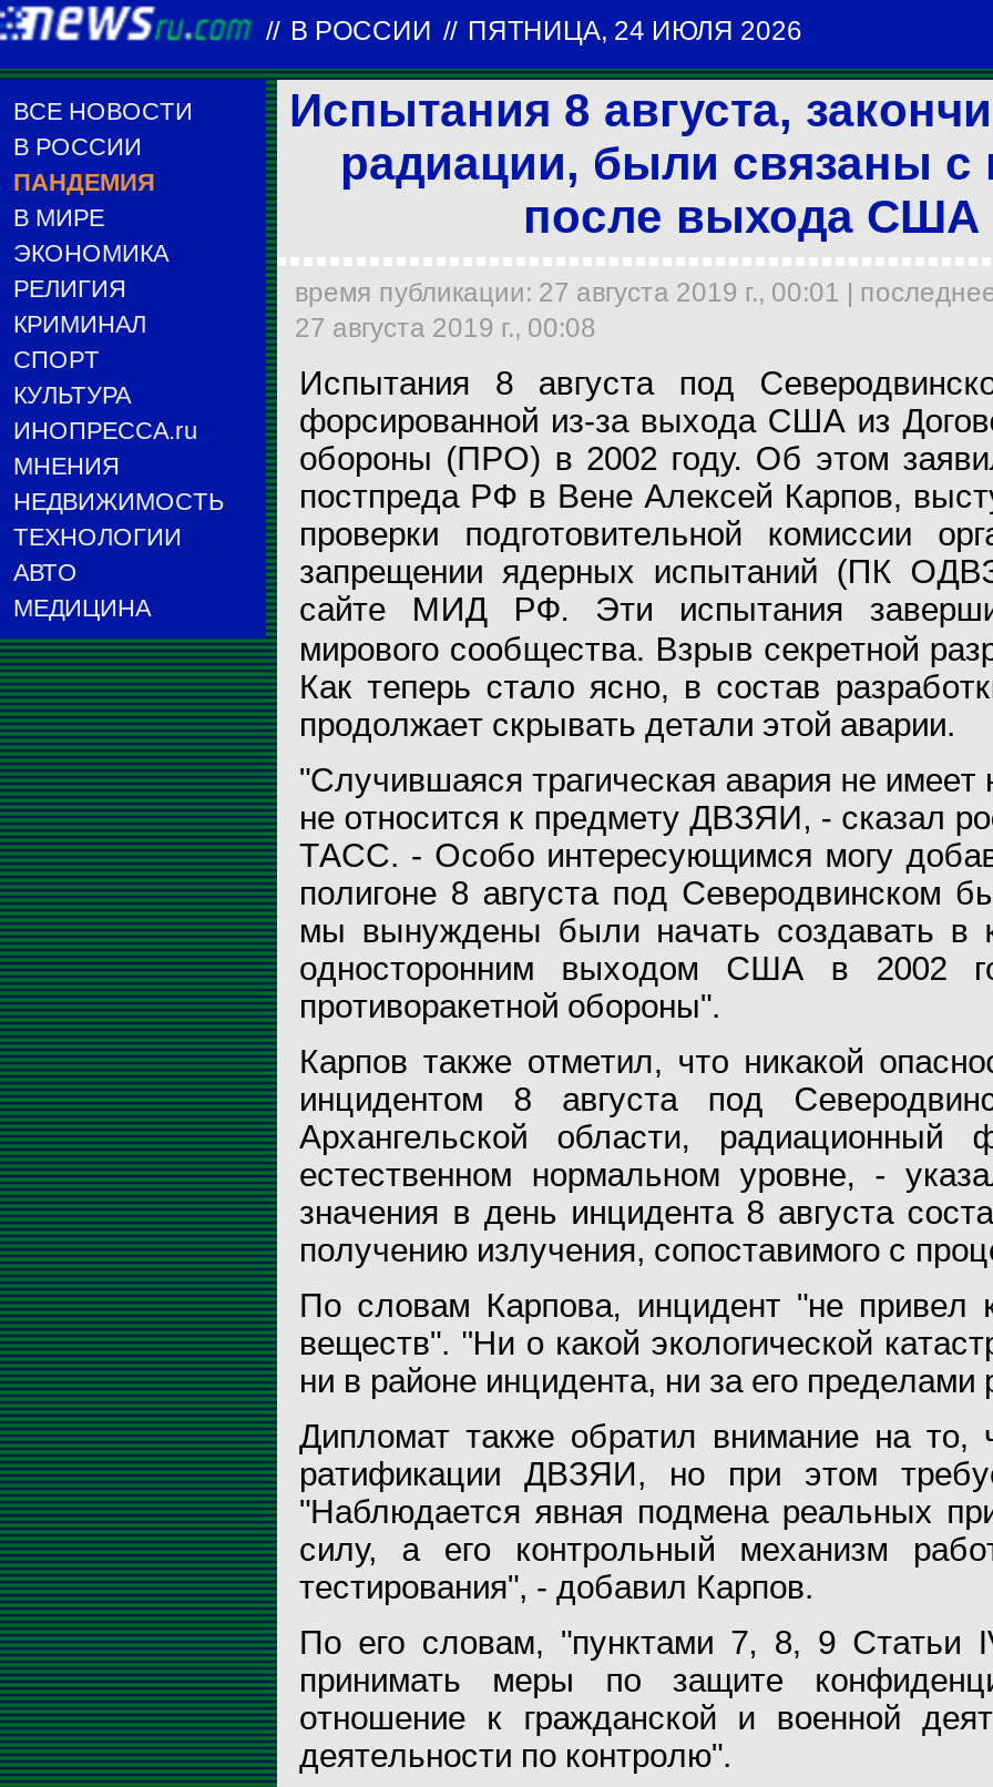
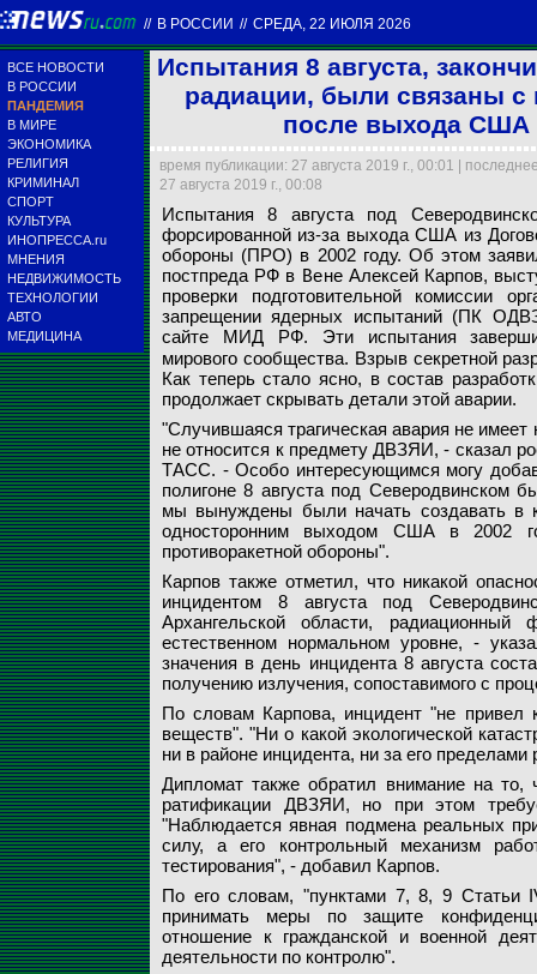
- // В РОССИИ // ПЯТНИЦА, 24 ИЮЛЯ 2026
+ // В РОССИИ // СРЕДА, 22 ИЮЛЯ 2026
